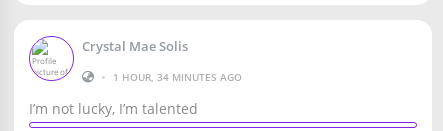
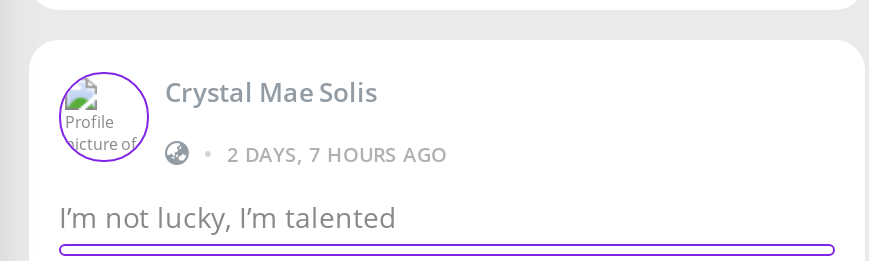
- • 1 HOUR, 34 MINUTES AGO
+ • 2 DAYS, 7 HOURS AGO
